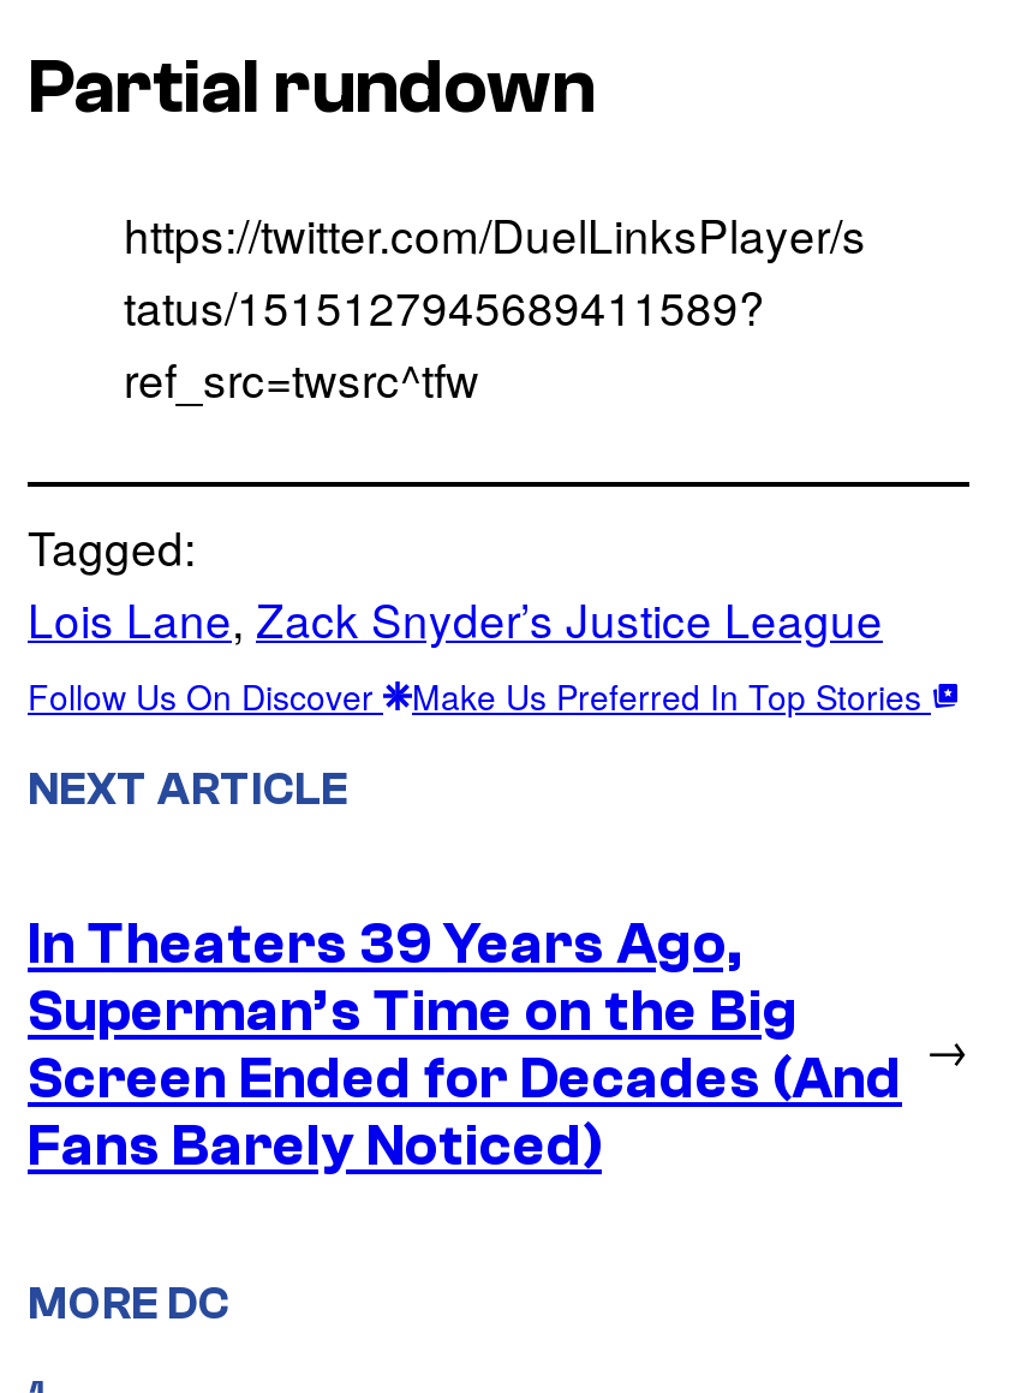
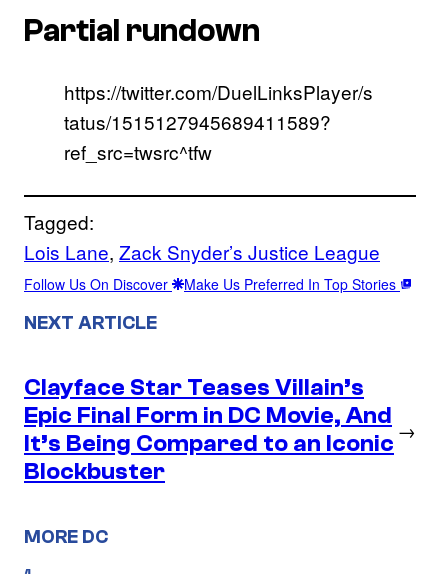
- In Theaters 39 Years Ago,
- Superman’s Time on the Big
- Screen Ended for Decades (And
- Fans Barely Noticed)
+ Clayface Star Teases Villain’s
+ Epic Final Form in DC Movie, And
+ It’s Being Compared to an Iconic
+ Blockbuster
